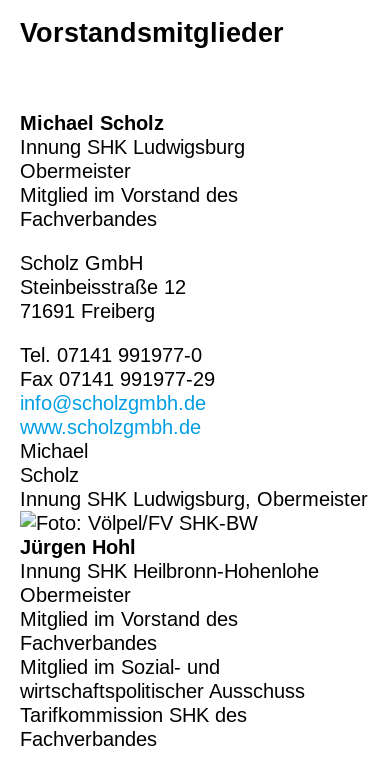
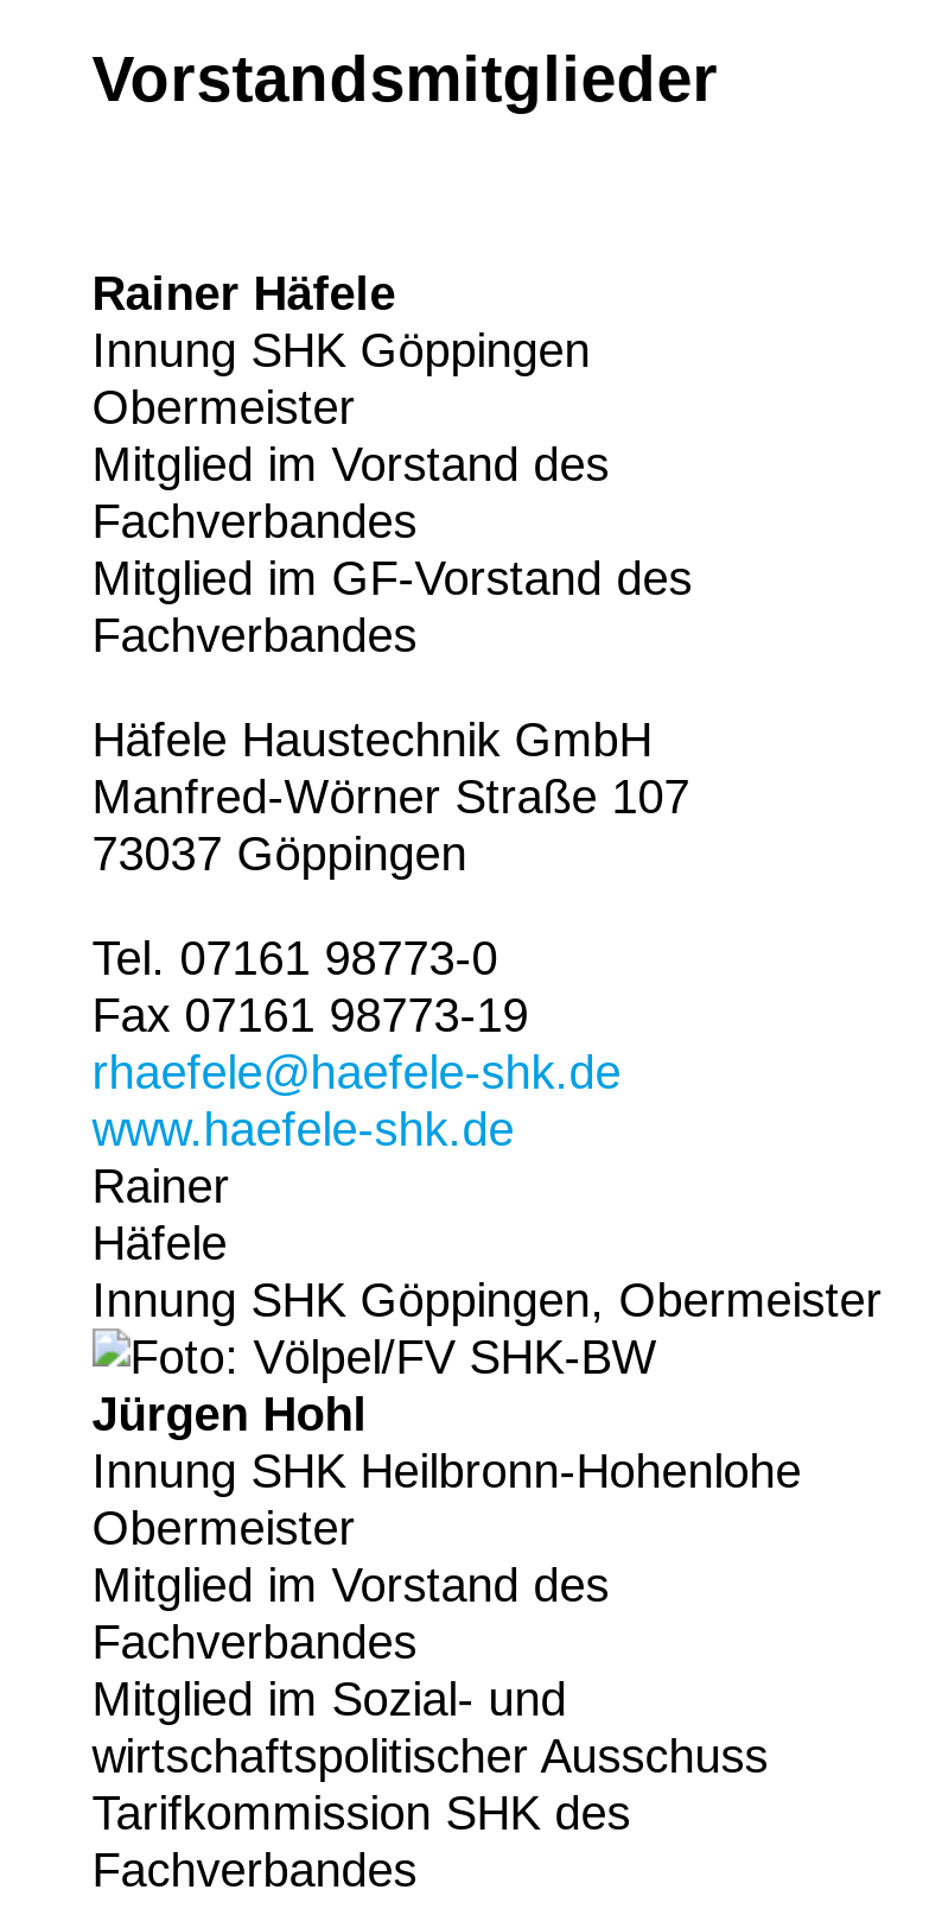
- Michael Scholz
- Innung SHK Ludwigsburg
+ Rainer Häfele
+ Innung SHK Göppingen

- Scholz GmbH
- Steinbeisstraße 12
- 71691 Freiberg
- Tel. 07141 991977-0
- Fax 07141 991977-29
- info@scholzgmbh.de
- www.scholzgmbh.de
- Michael
- Scholz
- Innung SHK Ludwigsburg, Obermeister
+ Mitglied im GF-Vorstand des
+ Fachverbandes
+ Häfele Haustechnik GmbH
+ Manfred-Wörner Straße 107
+ 73037 Göppingen
+ Tel. 07161 98773-0
+ Fax 07161 98773-19
+ rhaefele@haefele-shk.de
+ www.haefele-shk.de
+ Rainer
+ Häfele
+ Innung SHK Göppingen, Obermeister
